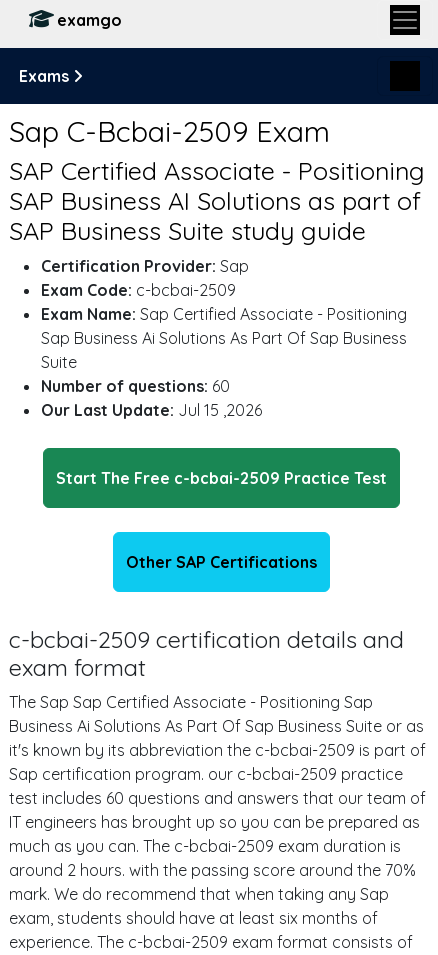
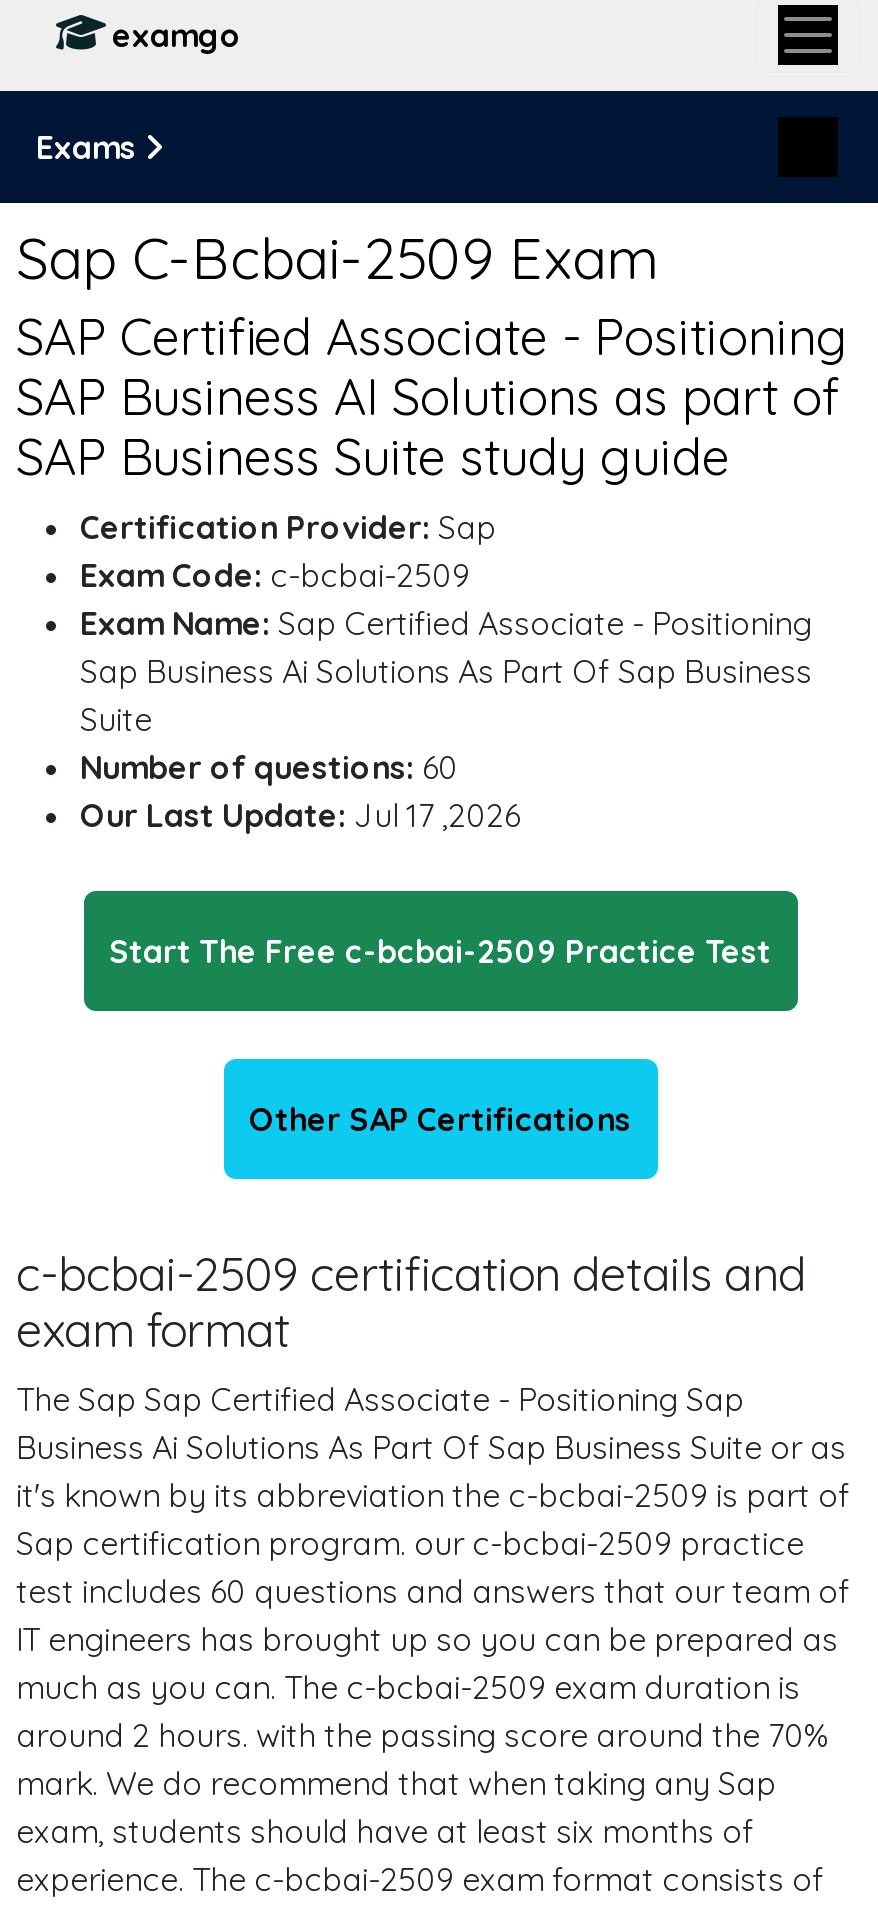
- Our Last Update: Jul 15 ,2026
+ Our Last Update: Jul 17 ,2026
